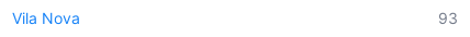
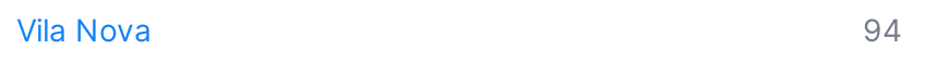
- 93
+ 94
